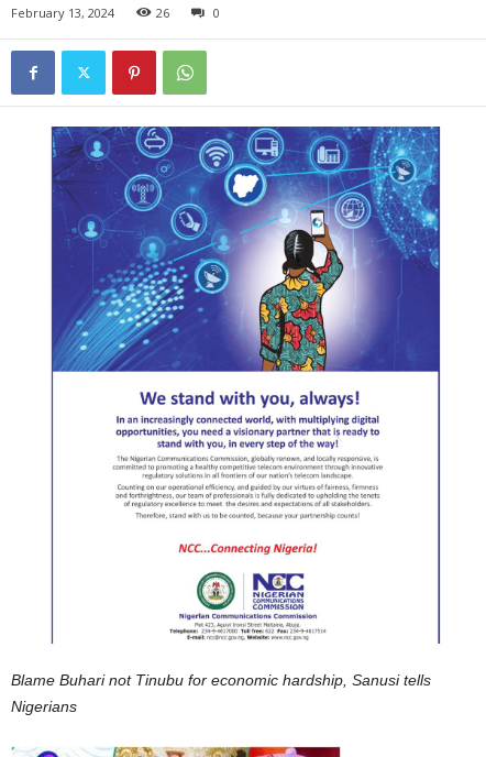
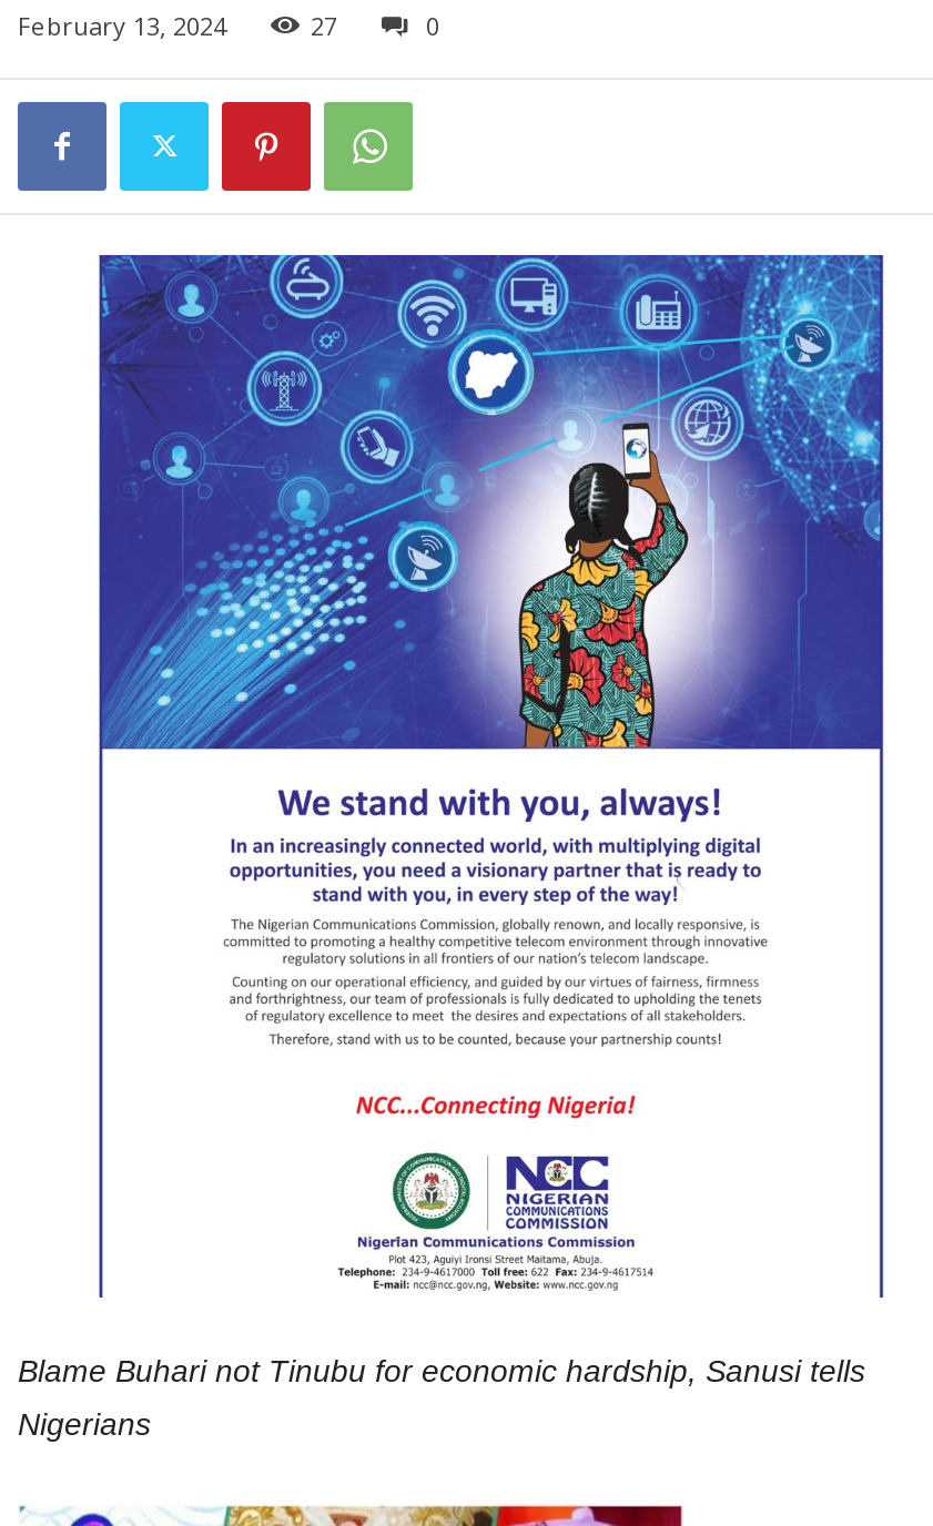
- 26
+ 27
